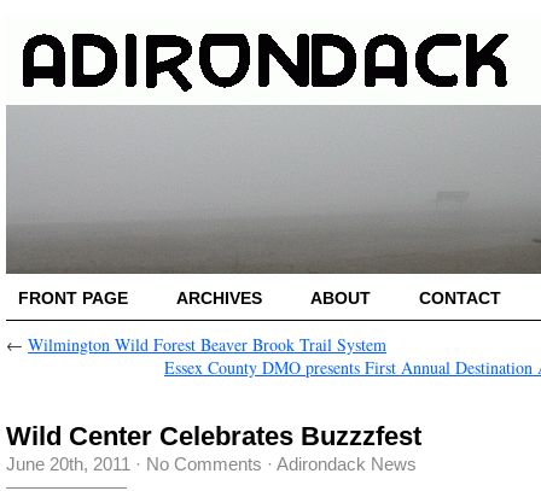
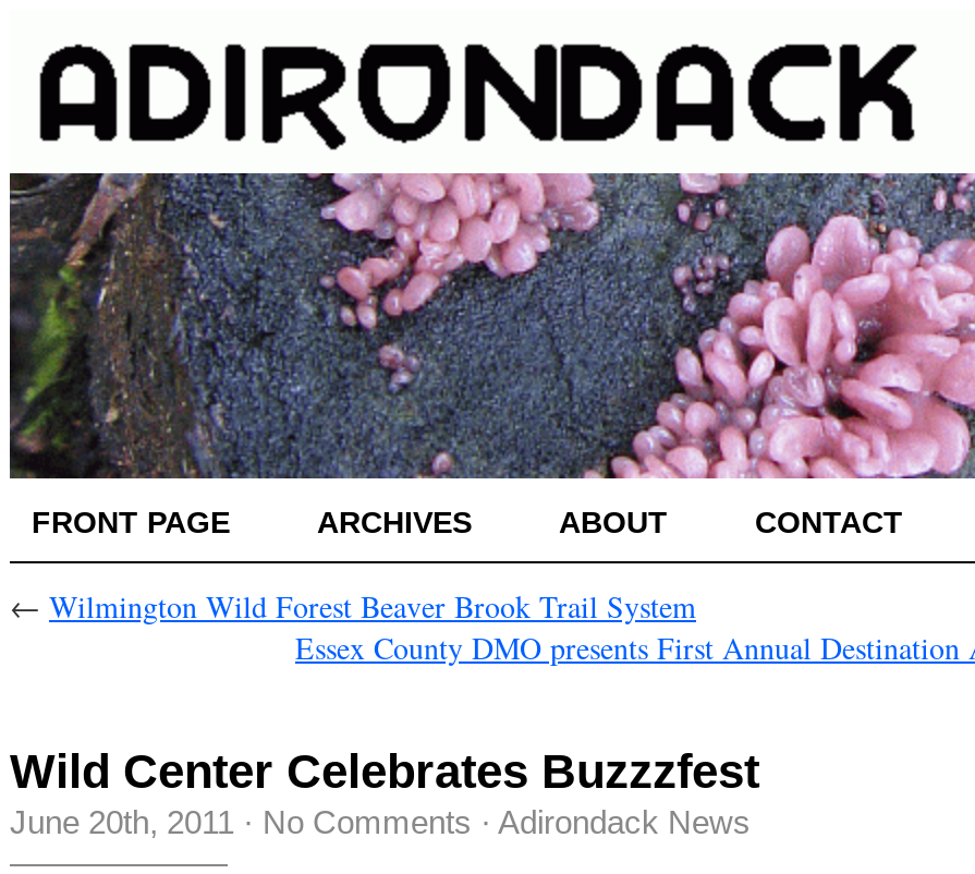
- [image]
+ [image]
